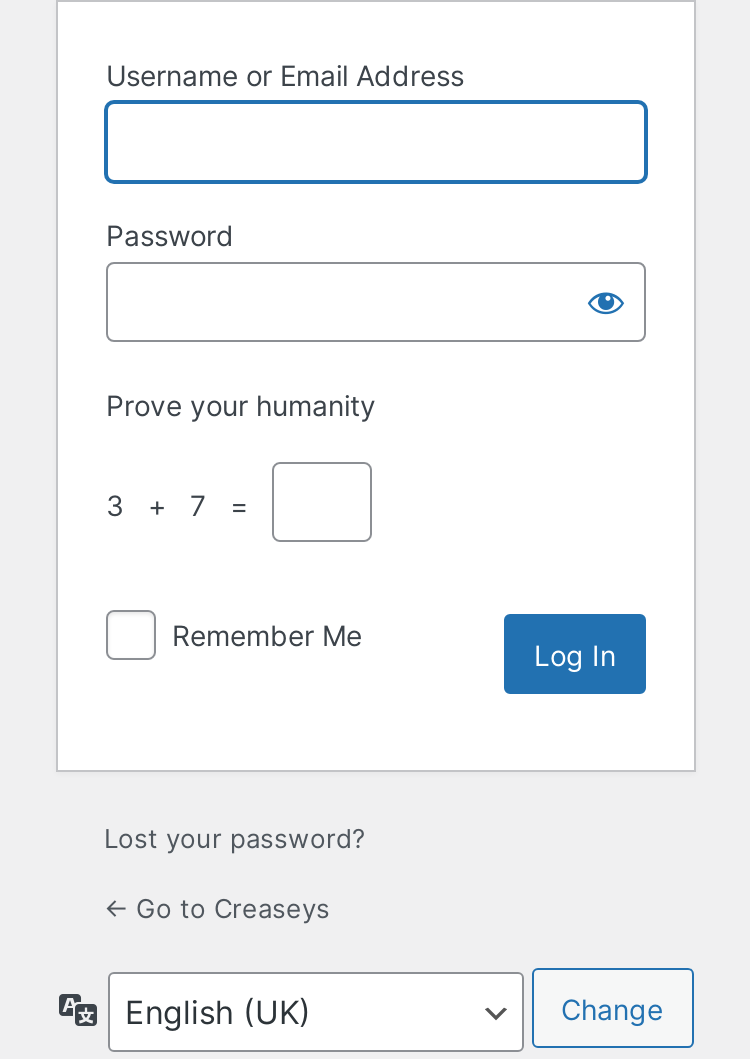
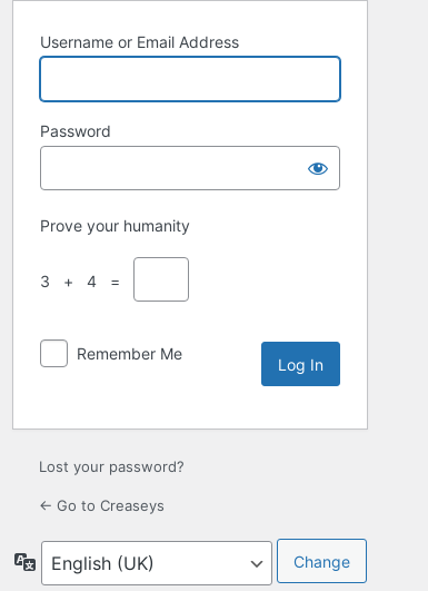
- 3 + 7 =
+ 3 + 4 =
